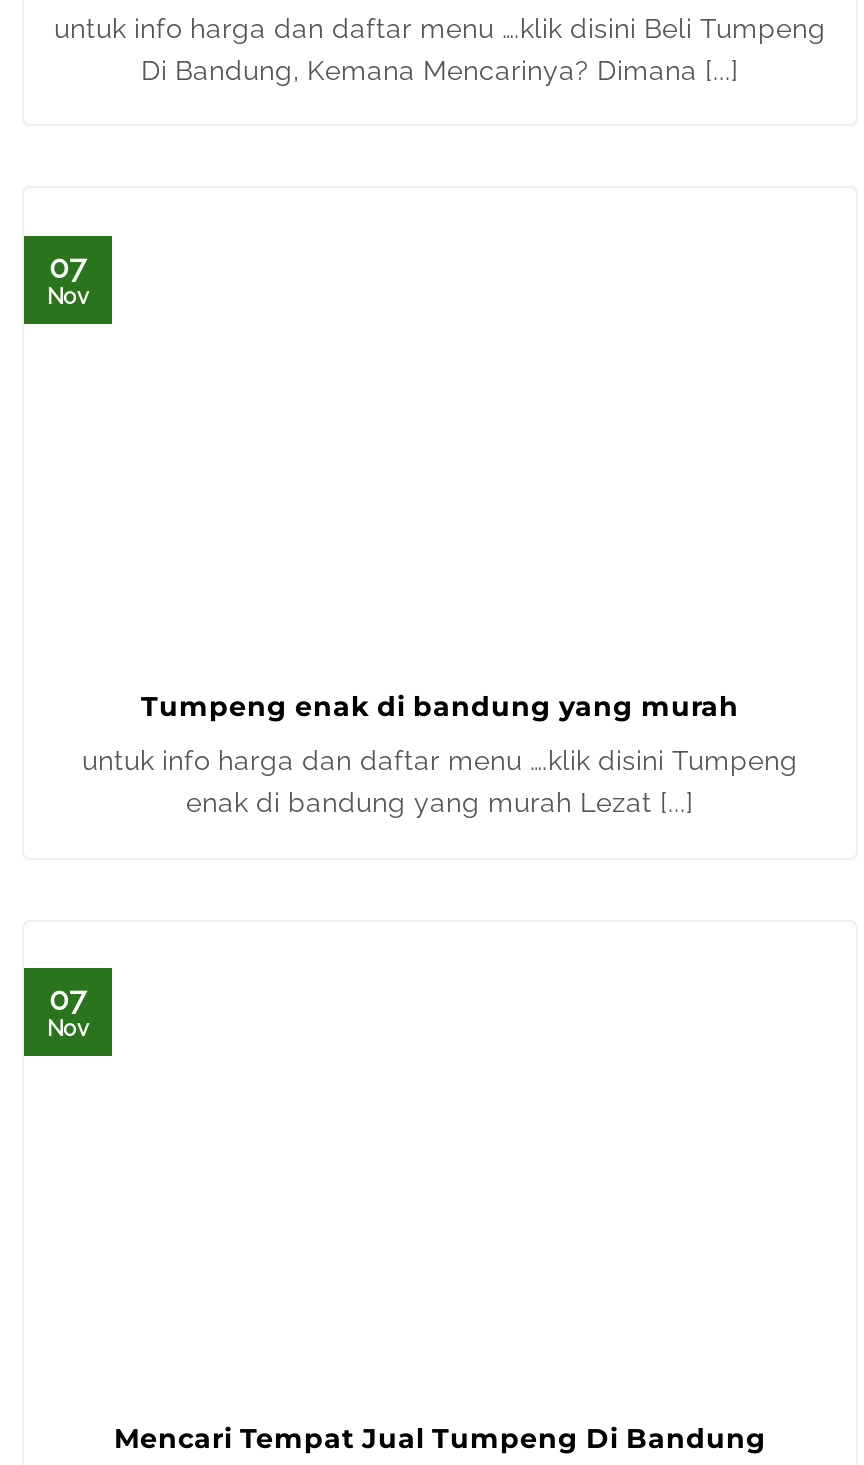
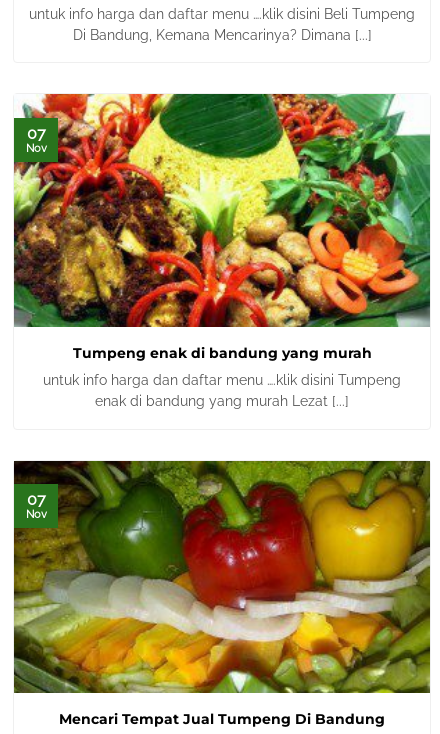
+ [image]

+ [image]
